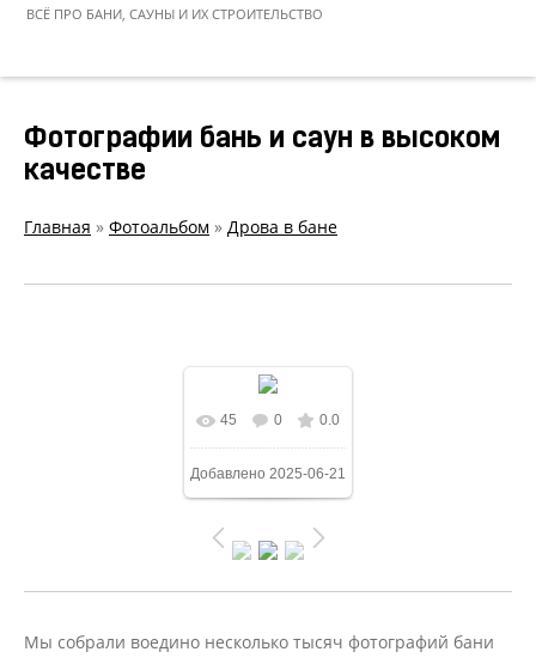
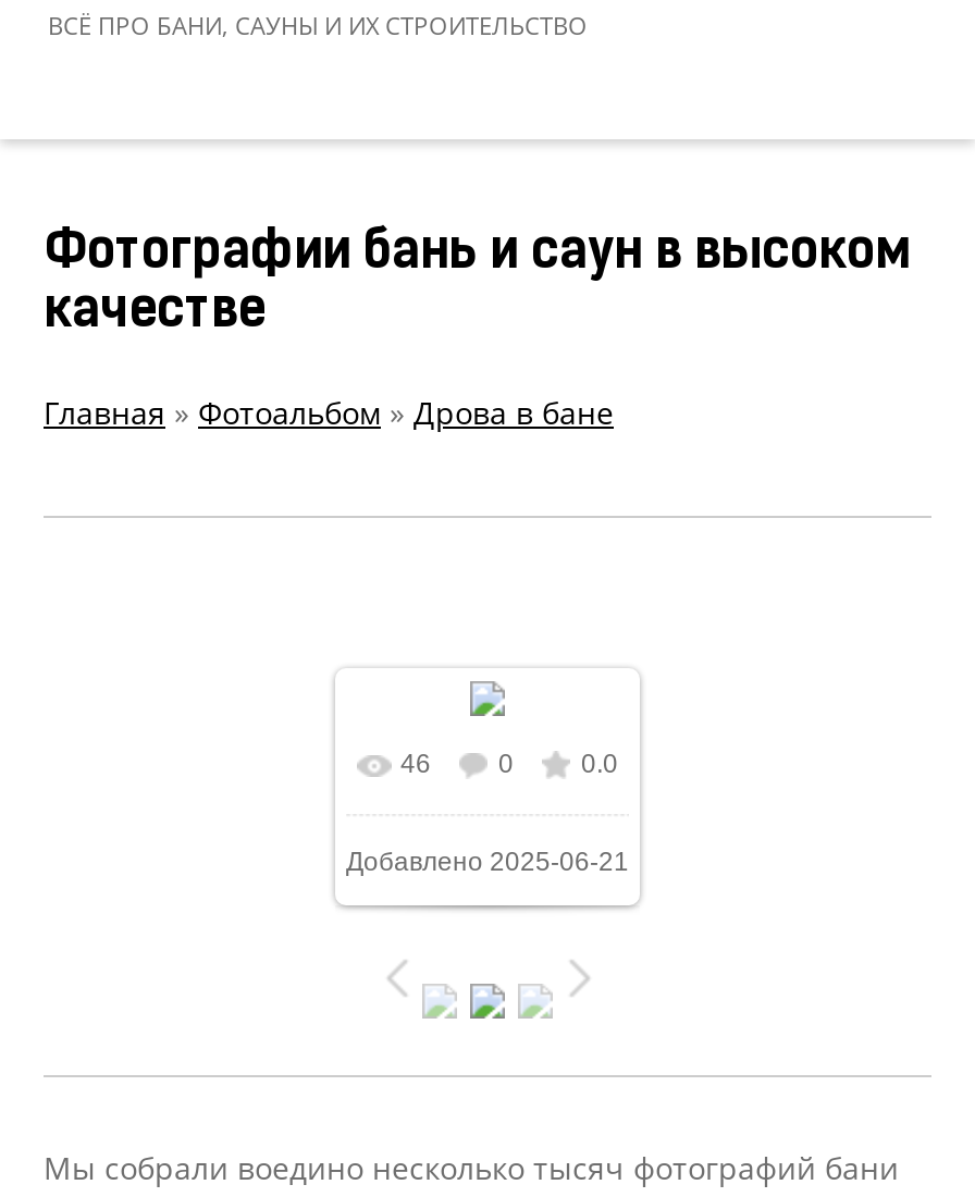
- 45
+ 46
